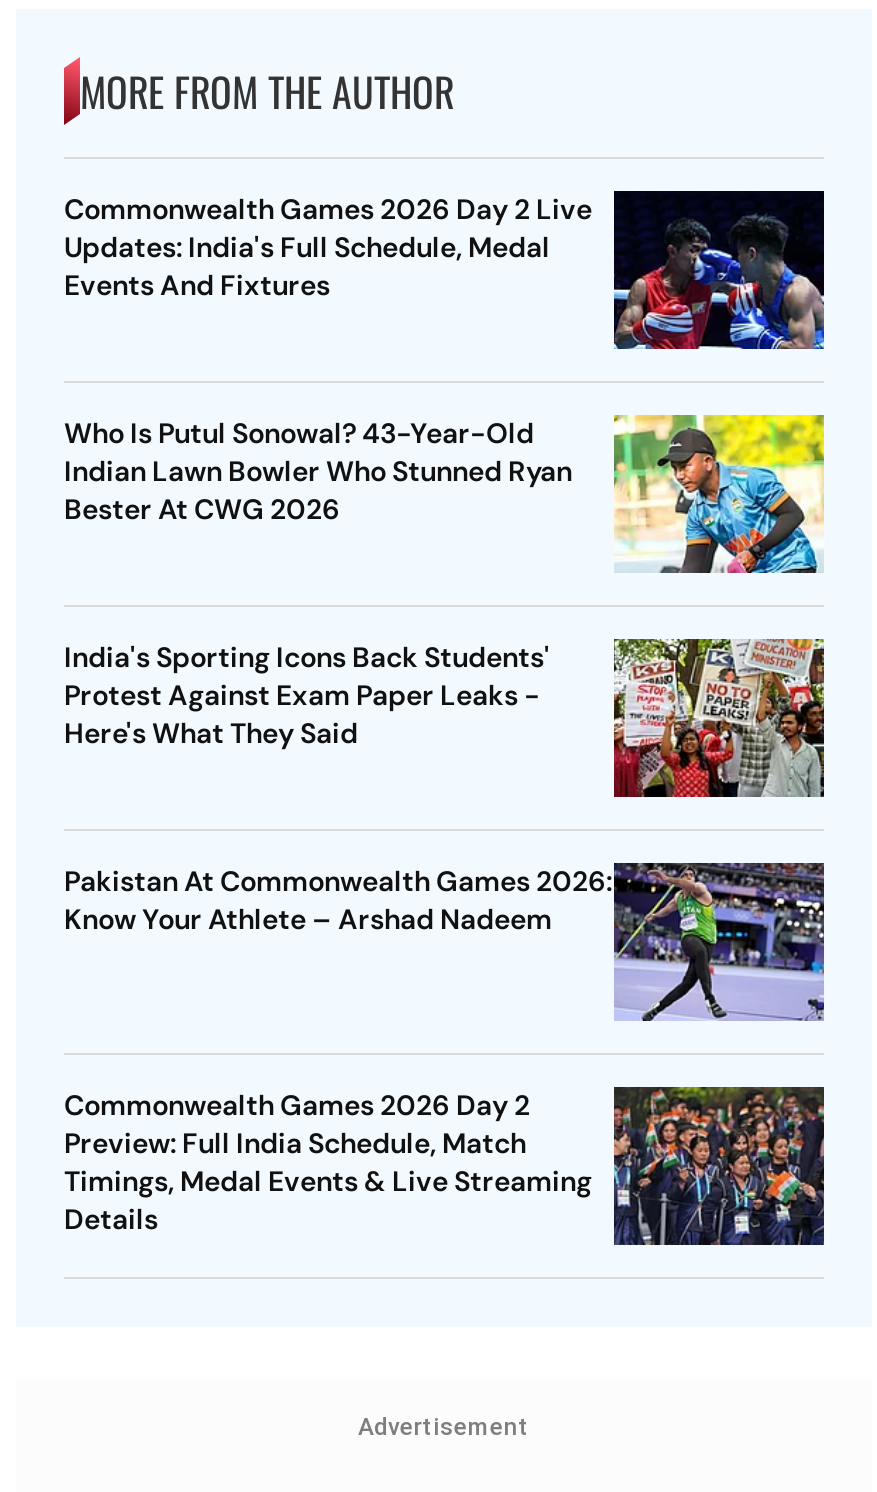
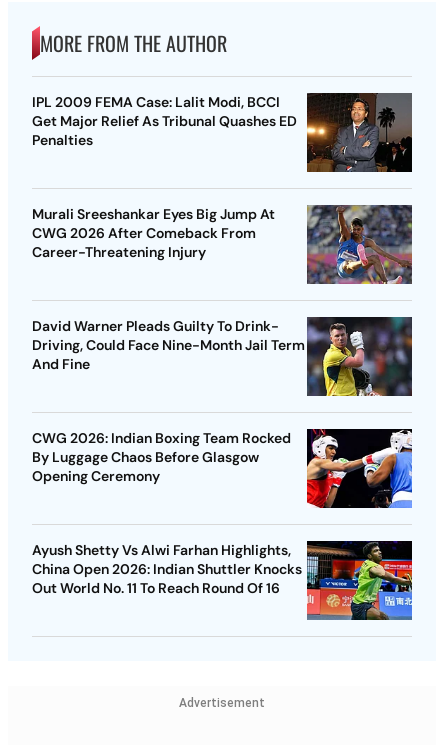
- [image]
- Commonwealth Games 2026 Day 2 Live
- Updates: India's Full Schedule, Medal
- Events And Fixtures
+ [image]
+ IPL 2009 FEMA Case: Lalit Modi, BCCI
+ Get Major Relief As Tribunal Quashes ED
+ Penalties

- [image]
- Who Is Putul Sonowal? 43-Year-Old
- Indian Lawn Bowler Who Stunned Ryan
- Bester At CWG 2026
+ [image]
+ Murali Sreeshankar Eyes Big Jump At
+ CWG 2026 After Comeback From
+ Career-Threatening Injury

- [image]
- India's Sporting Icons Back Students'
- Protest Against Exam Paper Leaks -
- Here's What They Said
+ [image]
+ David Warner Pleads Guilty To Drink-
+ Driving, Could Face Nine-Month Jail Term
+ And Fine

- [image]
- Pakistan At Commonwealth Games 2026:
- Know Your Athlete – Arshad Nadeem
+ [image]
+ CWG 2026: Indian Boxing Team Rocked
+ By Luggage Chaos Before Glasgow
+ Opening Ceremony

- [image]
- Commonwealth Games 2026 Day 2
- Preview: Full India Schedule, Match
- Timings, Medal Events & Live Streaming
- Details
+ [image]
+ Ayush Shetty Vs Alwi Farhan Highlights,
+ China Open 2026: Indian Shuttler Knocks
+ Out World No. 11 To Reach Round Of 16
